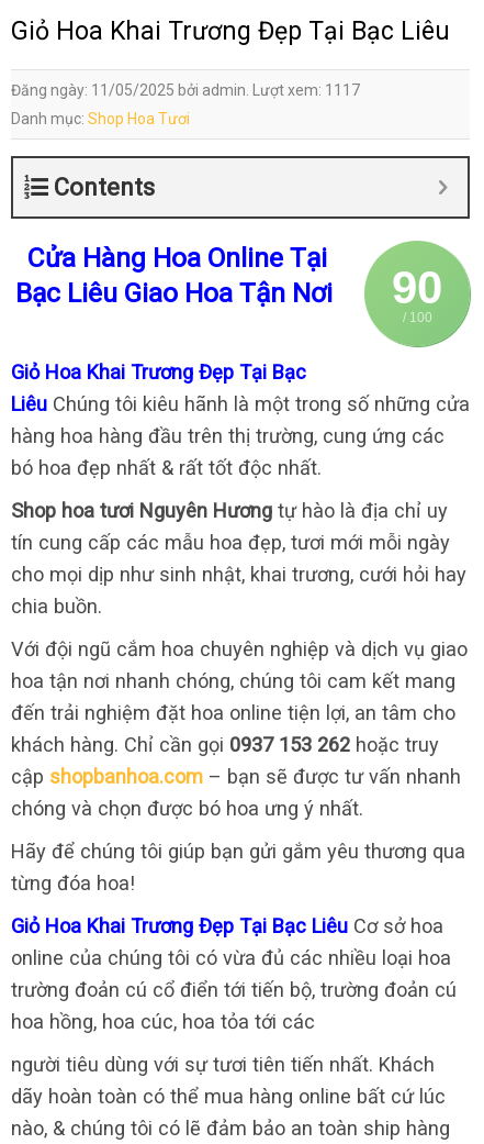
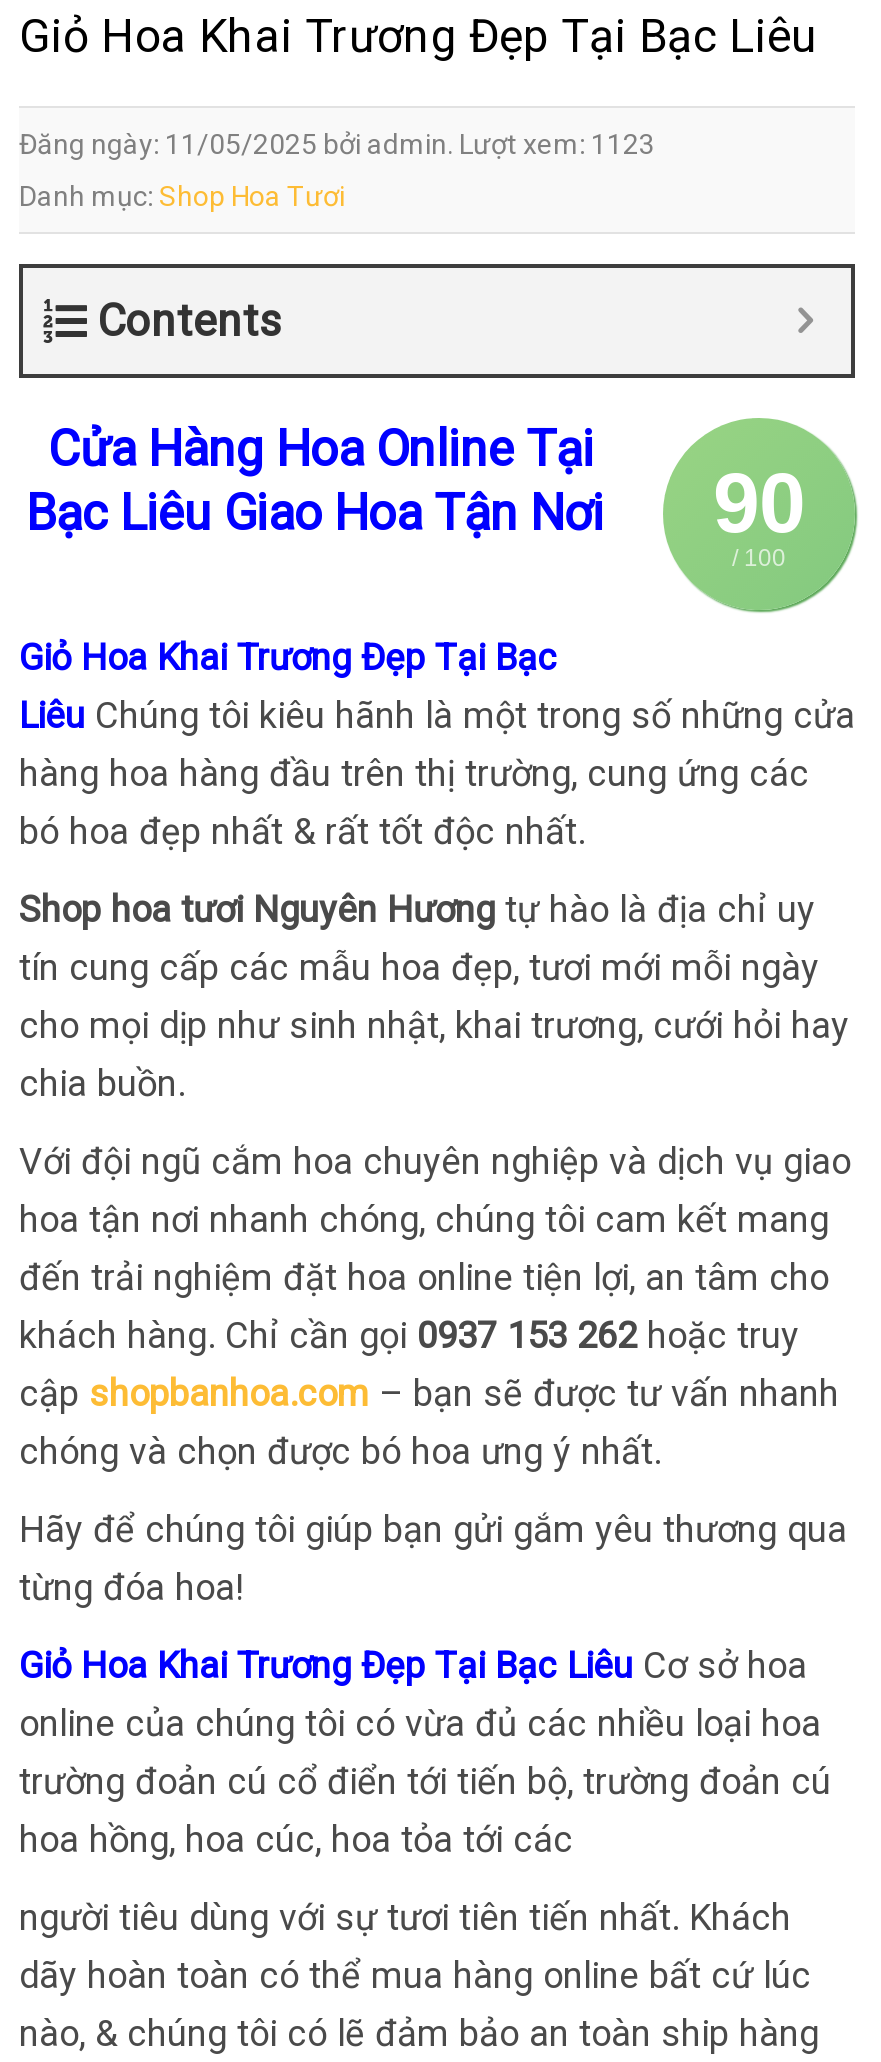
- Đăng ngày: 11/05/2025 bởi admin. Lượt xem: 1117
+ Đăng ngày: 11/05/2025 bởi admin. Lượt xem: 1123
